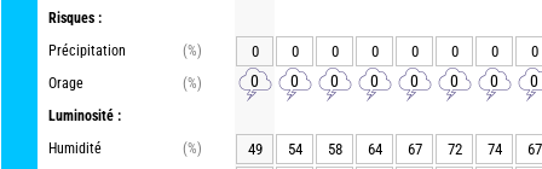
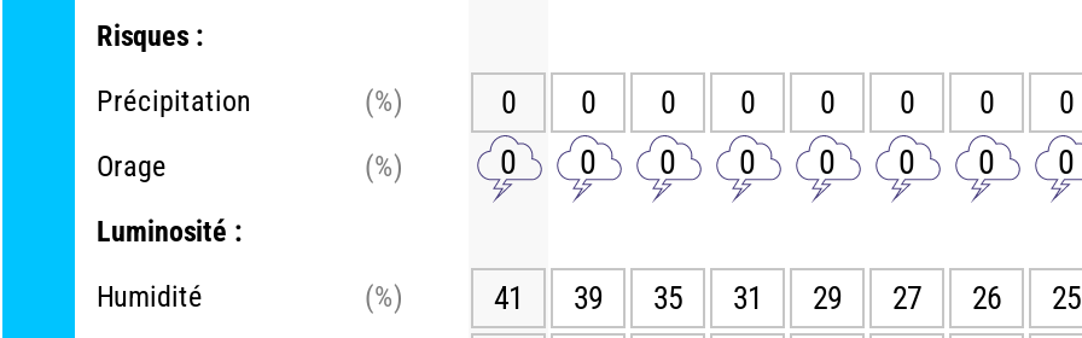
- 49
+ 41

- 54
+ 39

- 58
+ 35

- 64
+ 31

- 67
+ 29

- 72
+ 27

- 74
+ 26

- 67
+ 25
